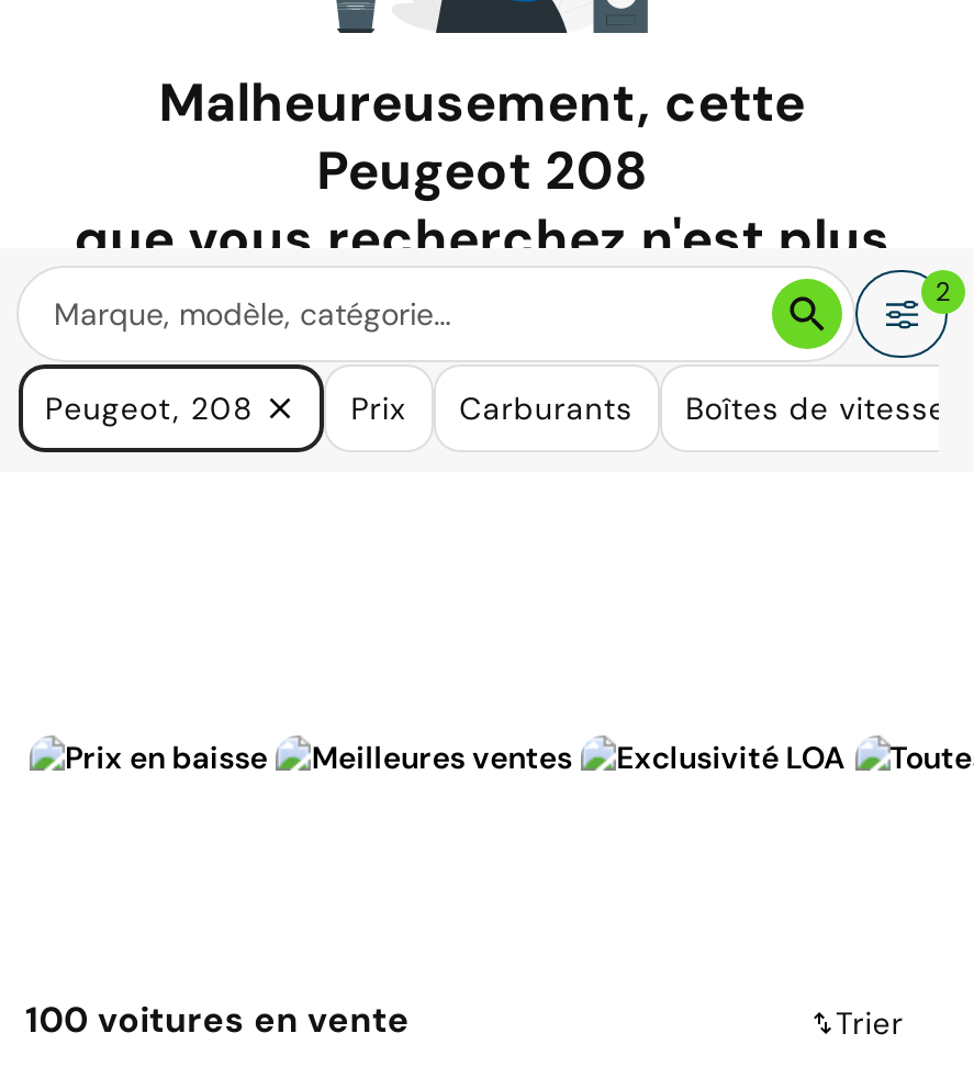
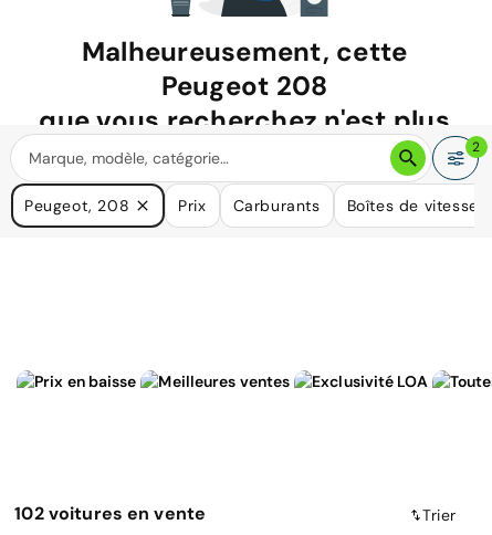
- 100 voitures en vente
+ 102 voitures en vente
